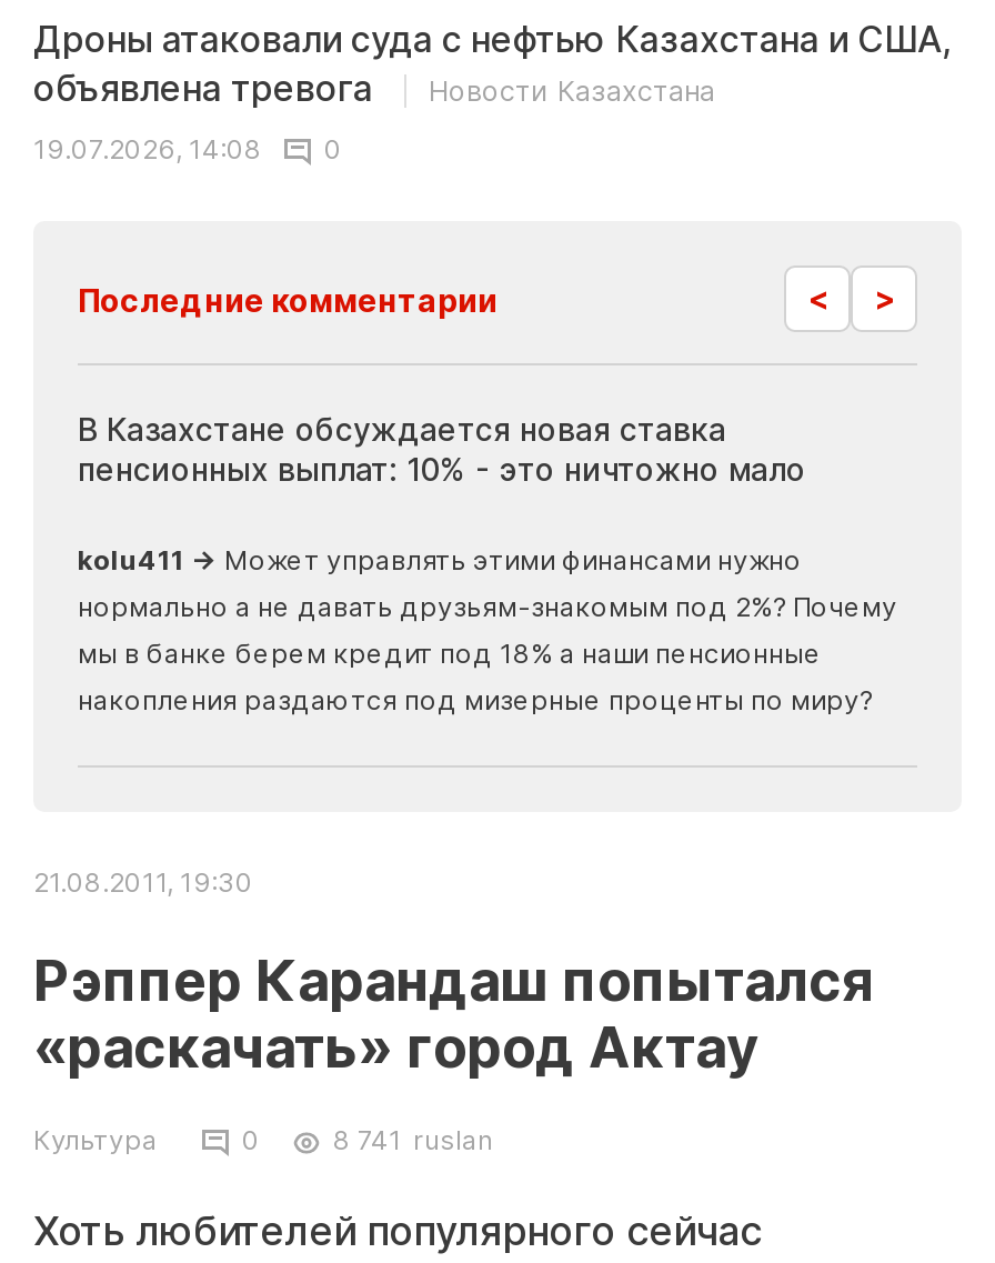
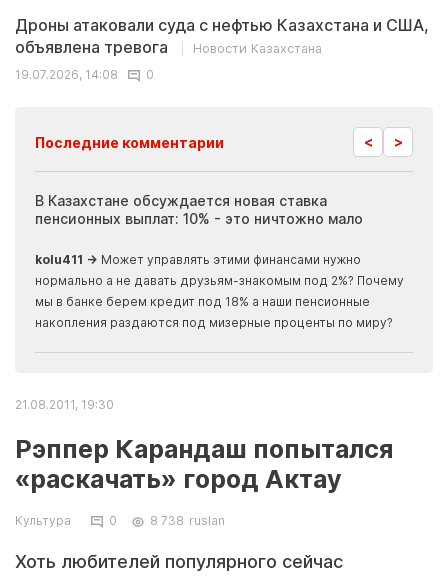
- 8 741 ruslan
+ 8 738 ruslan
